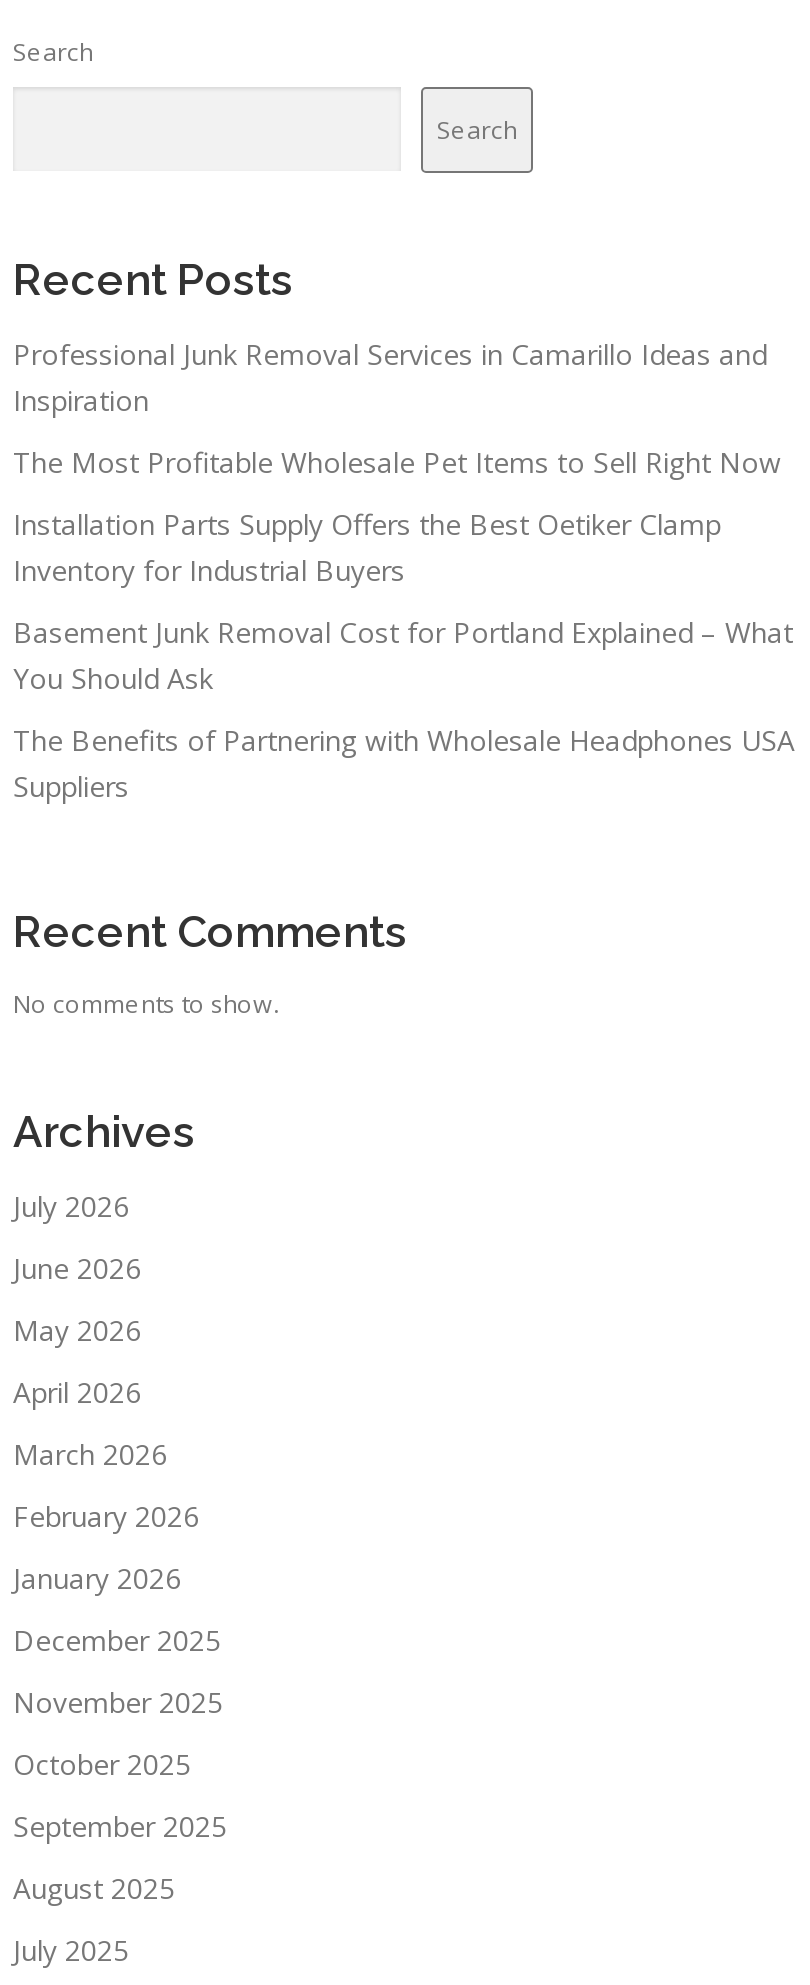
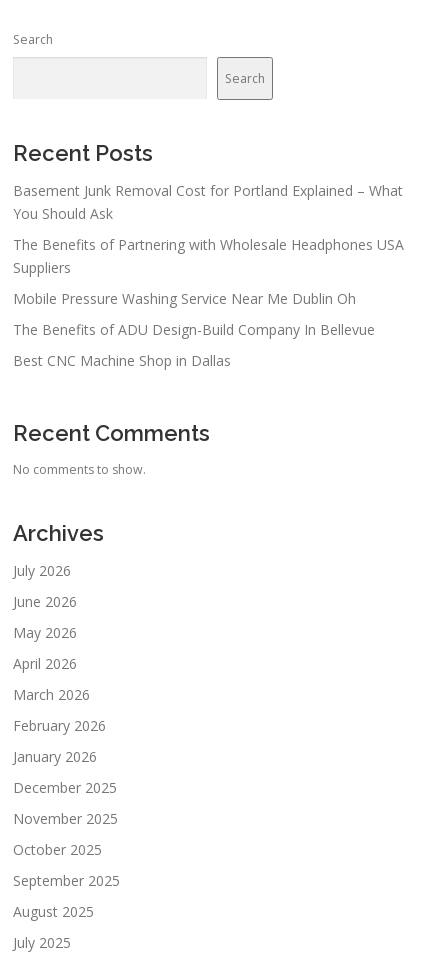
- Professional Junk Removal Services in Camarillo Ideas and
- Inspiration
- The Most Profitable Wholesale Pet Items to Sell Right Now
- Installation Parts Supply Offers the Best Oetiker Clamp
- Inventory for Industrial Buyers

moved up: Basement Junk Removal Cost for Portland Explained – What | You Should Ask | The Benefits of Partnering with Wholesale Headphones USA | Suppliers

+ Mobile Pressure Washing Service Near Me Dublin Oh
+ The Benefits of ADU Design-Build Company In Bellevue
+ Best CNC Machine Shop in Dallas
